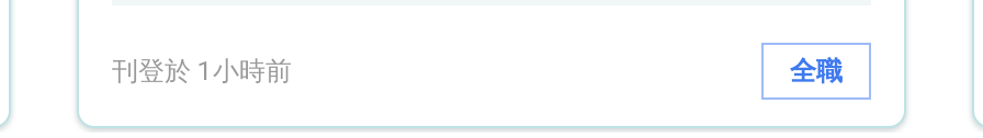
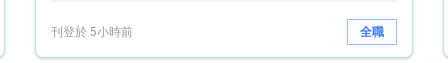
- 刊登於 1小時前
+ 刊登於 5小時前
